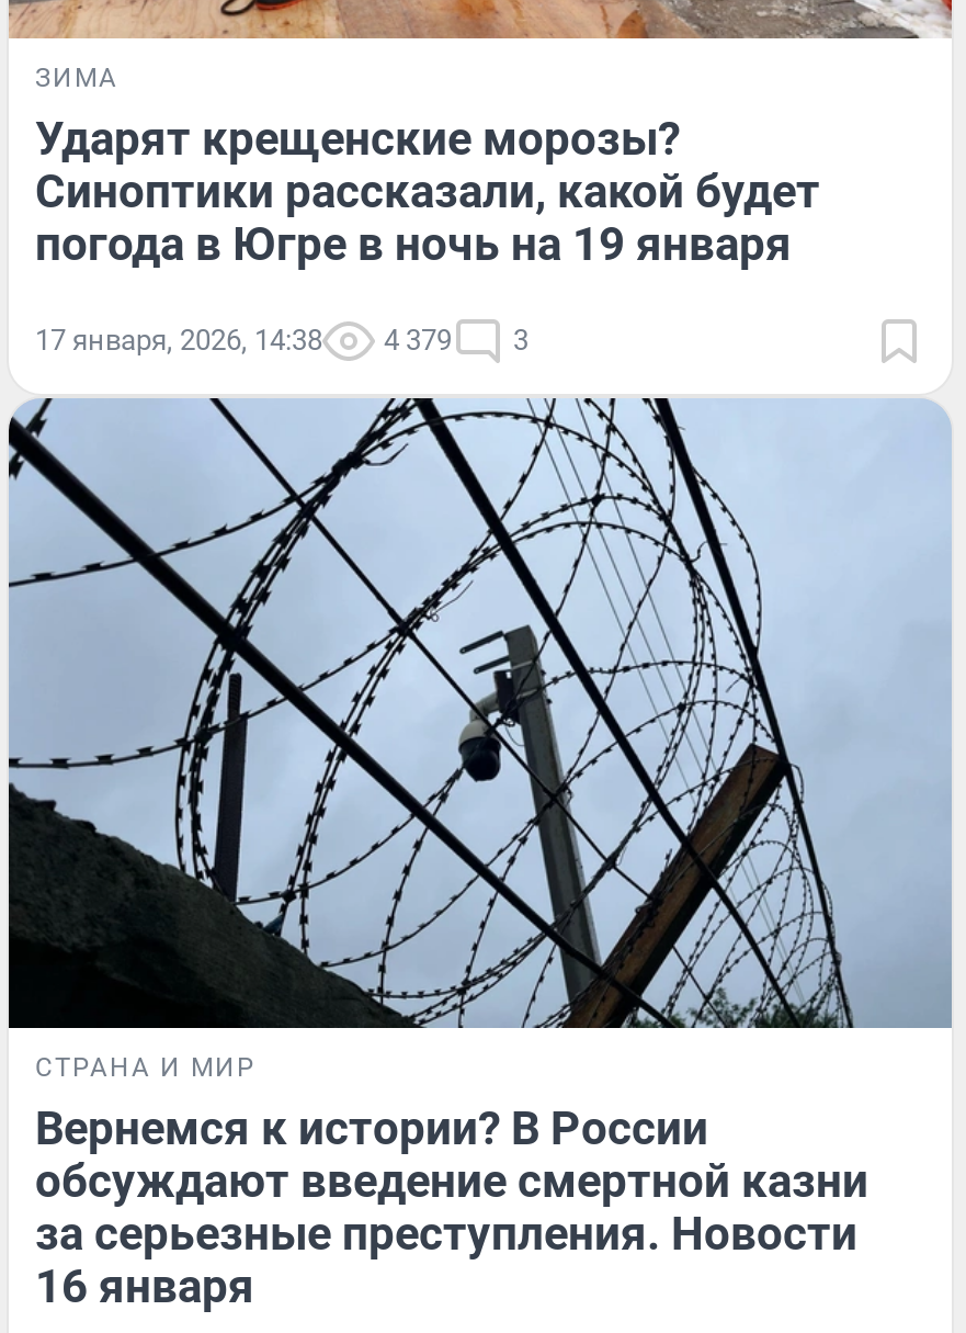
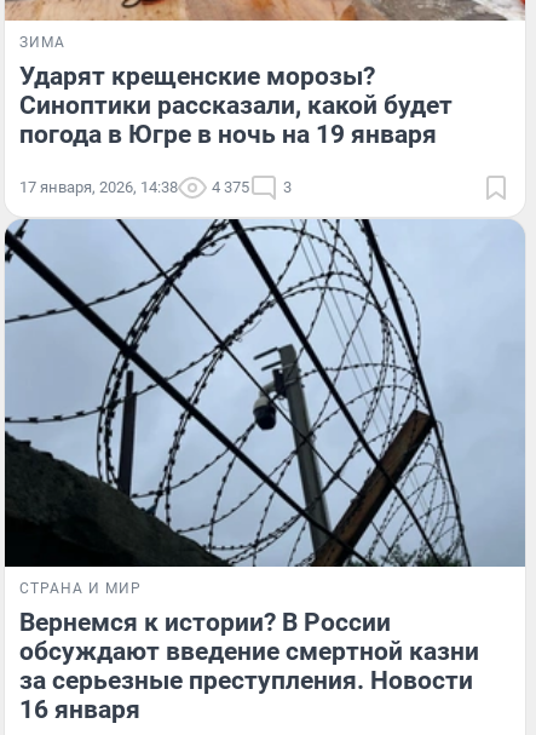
- 17 января, 2026, 14:38 4 379 3
+ 17 января, 2026, 14:38 4 375 3
